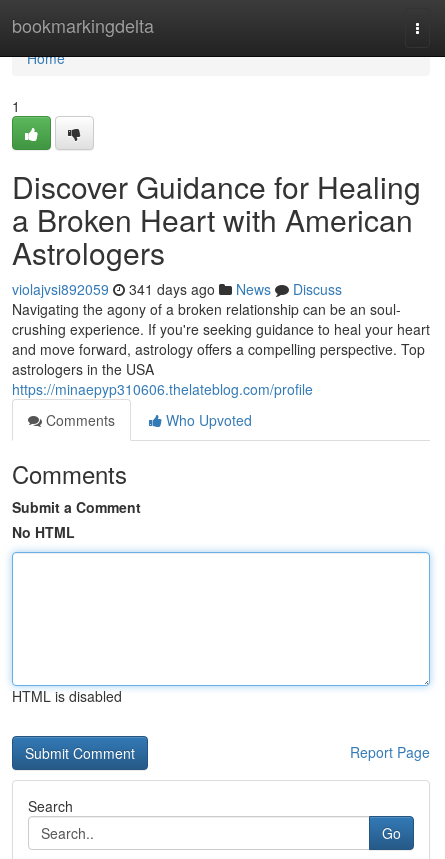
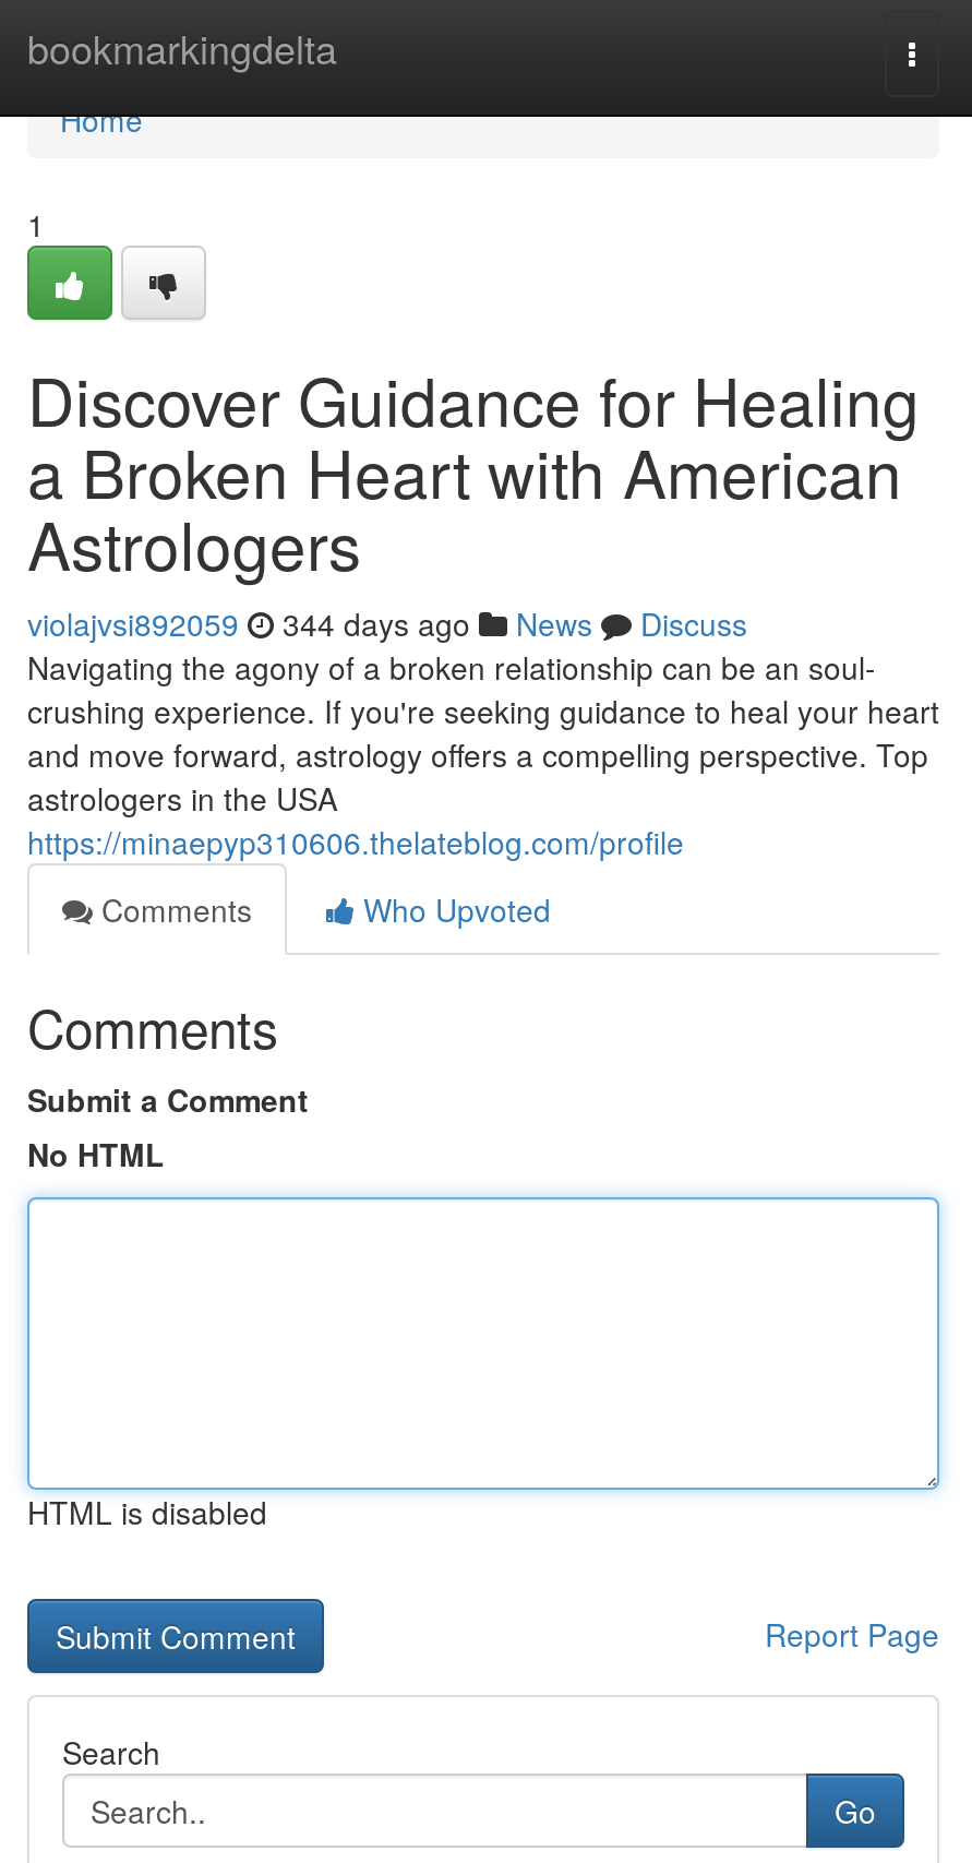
- violajvsi892059 341 days ago News Discuss
+ violajvsi892059 344 days ago News Discuss
